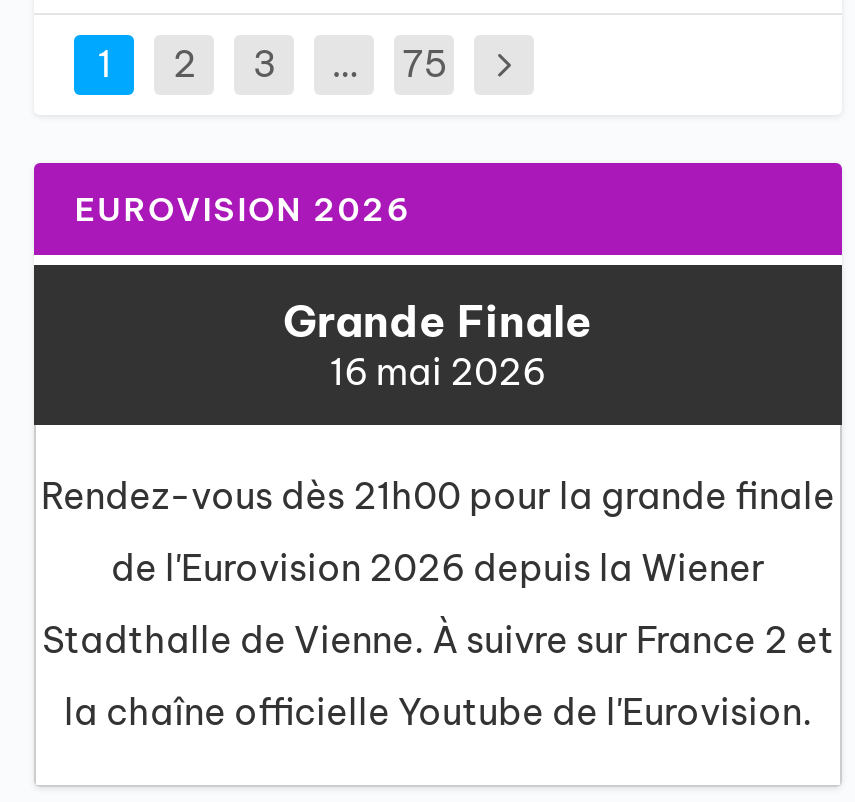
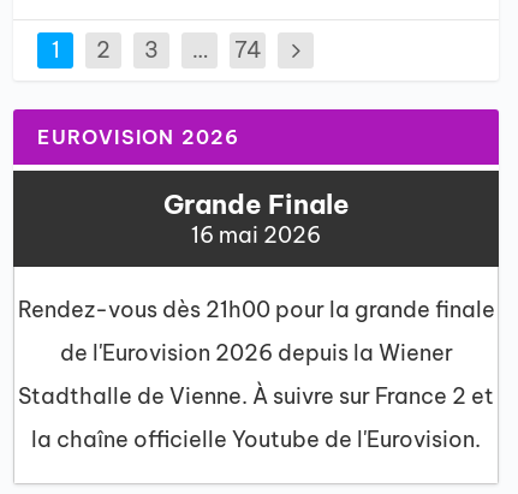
- 75
+ 74
